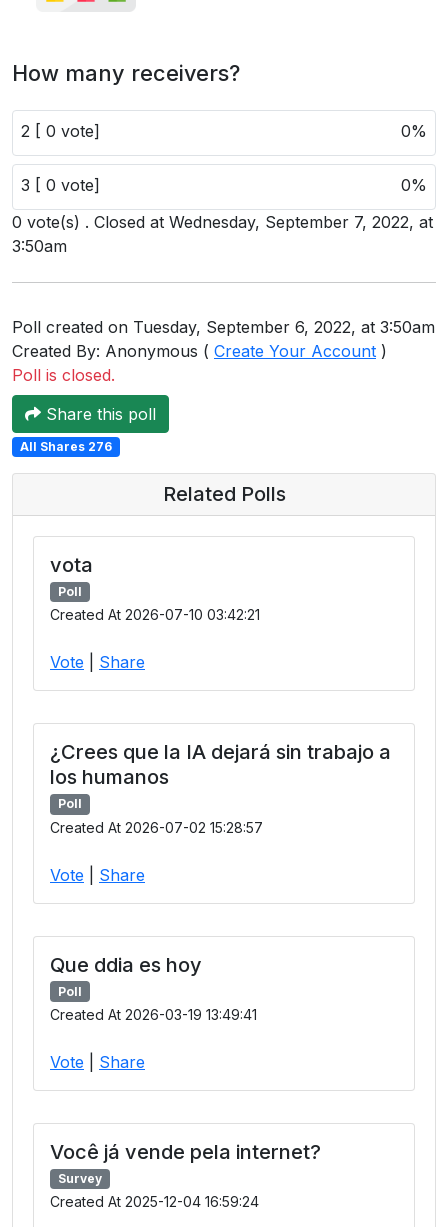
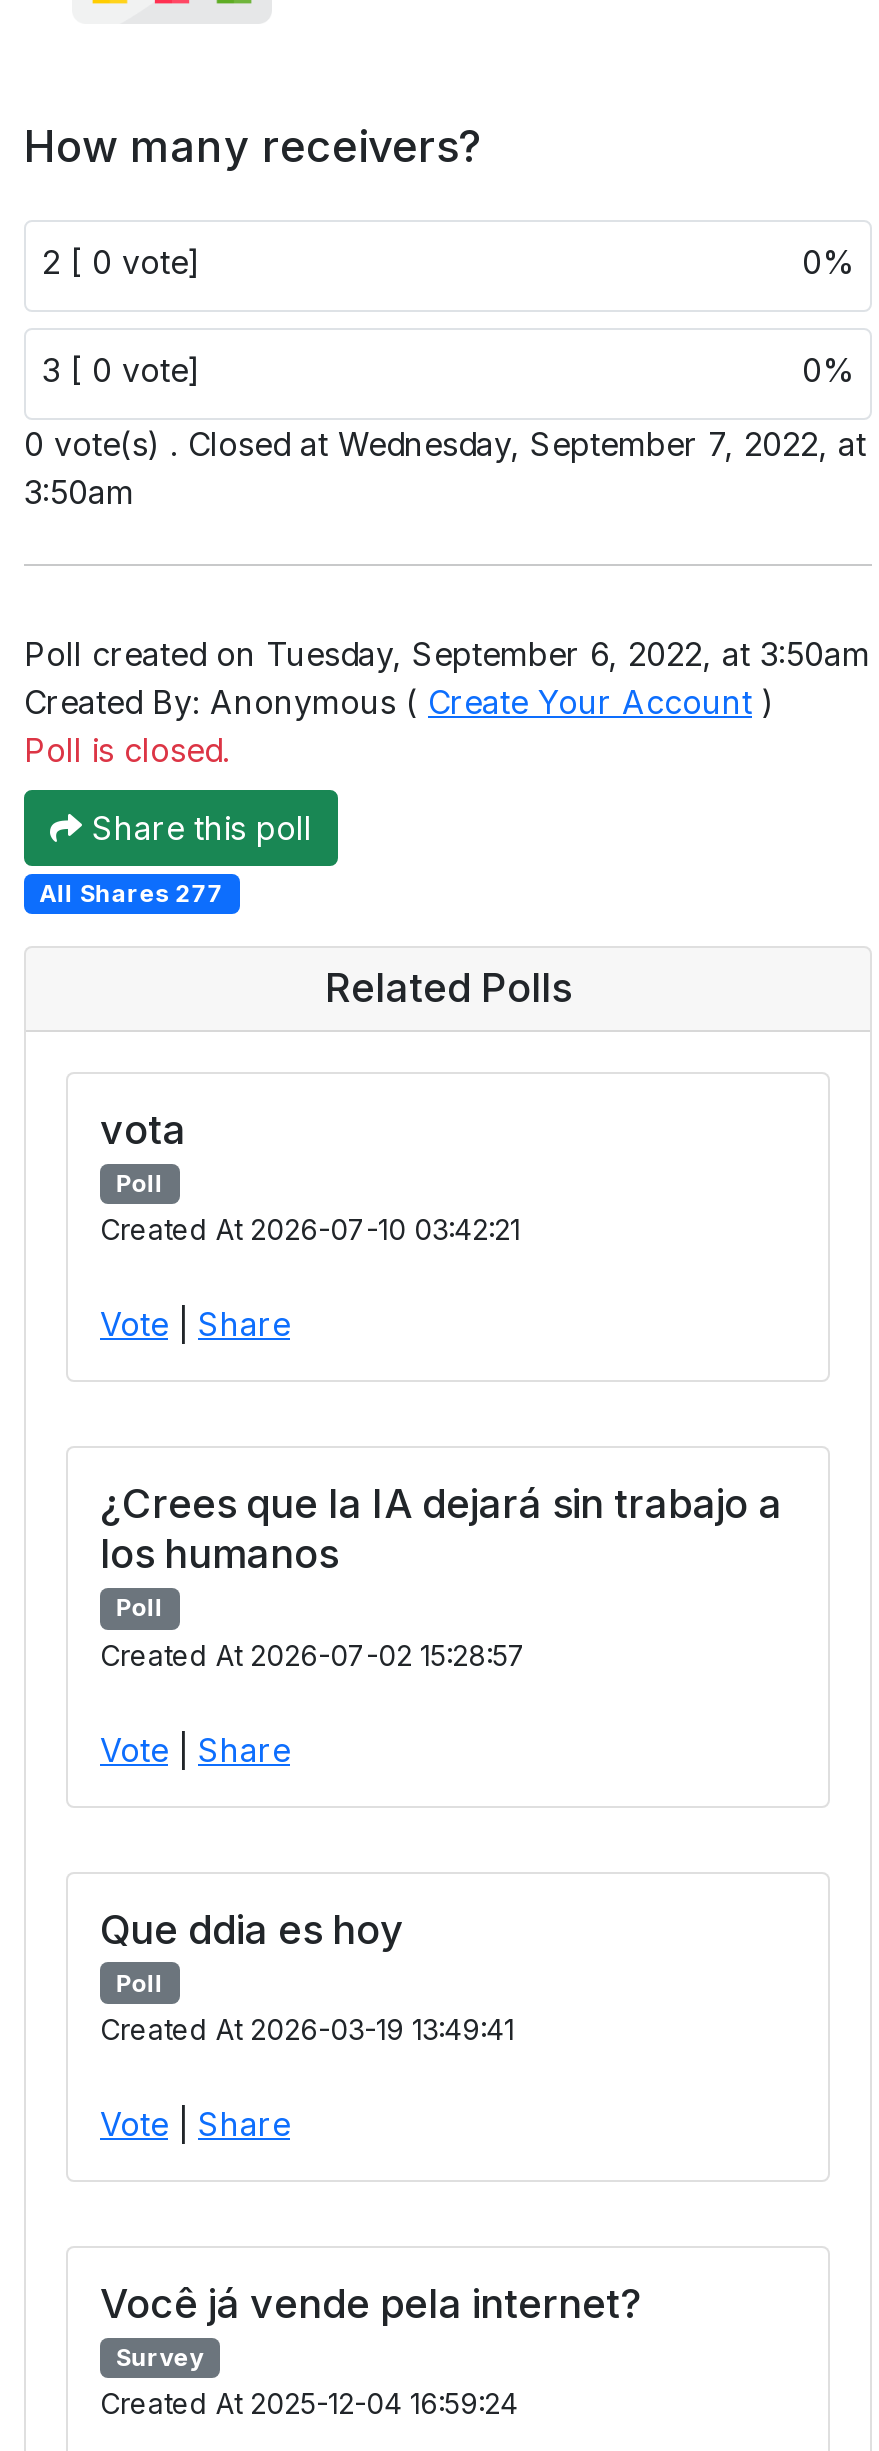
- All Shares 276
+ All Shares 277
